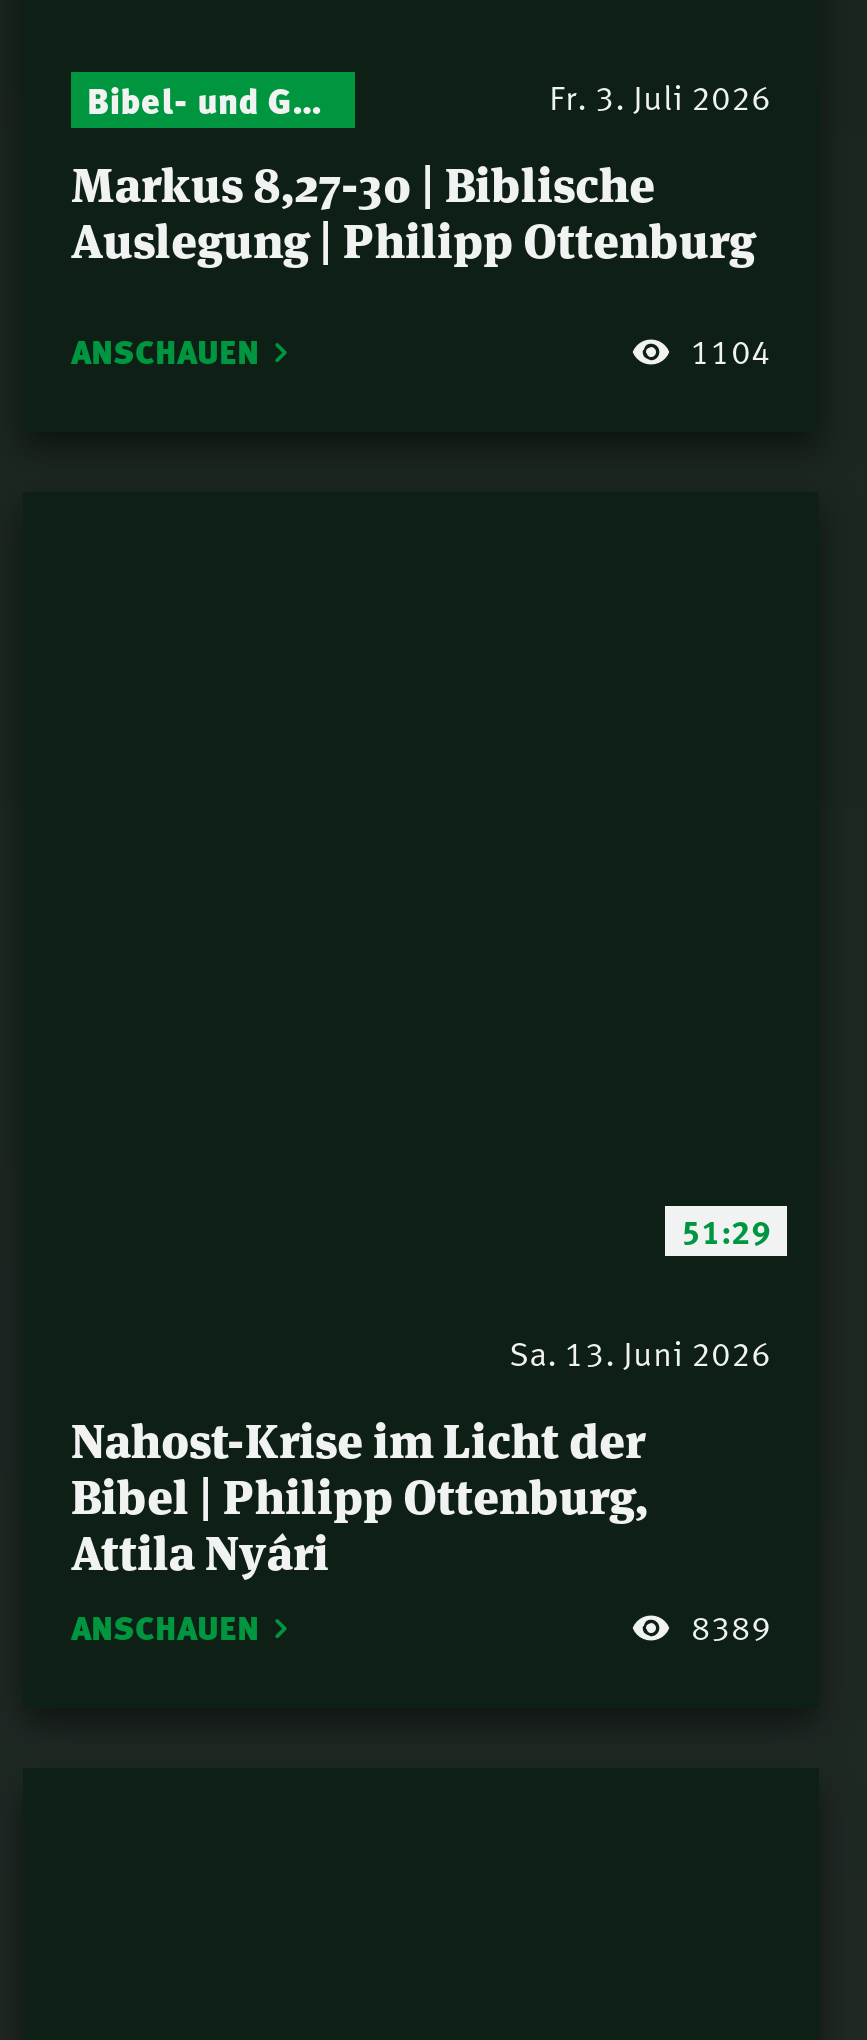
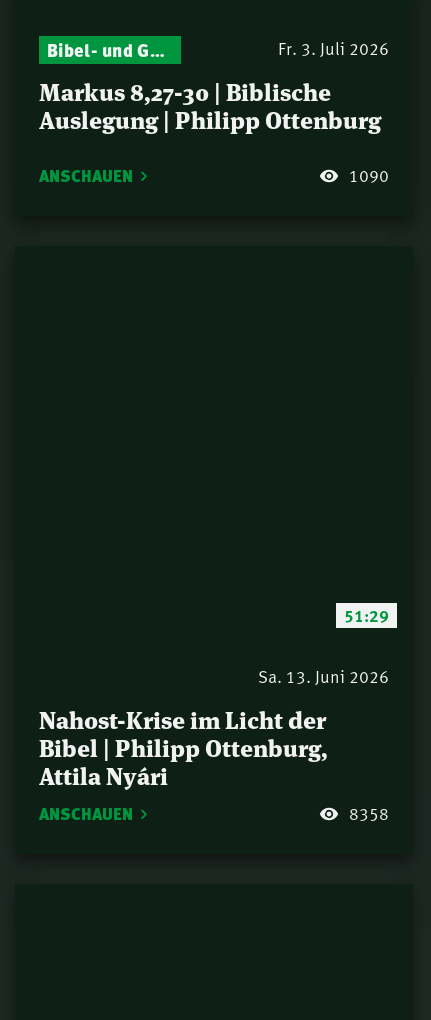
- 1104
+ 1090

- 8389
+ 8358
